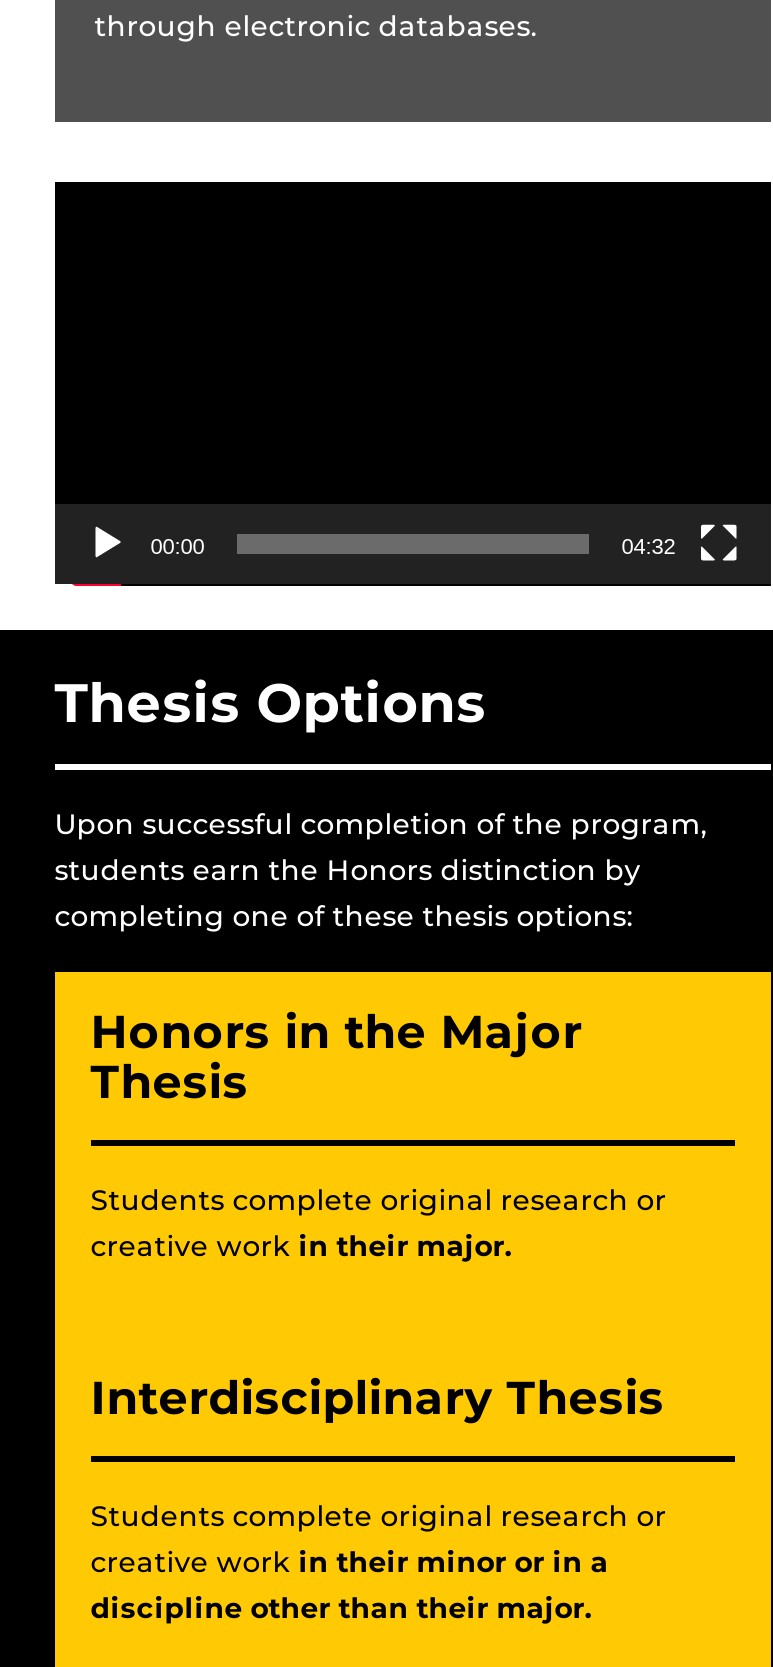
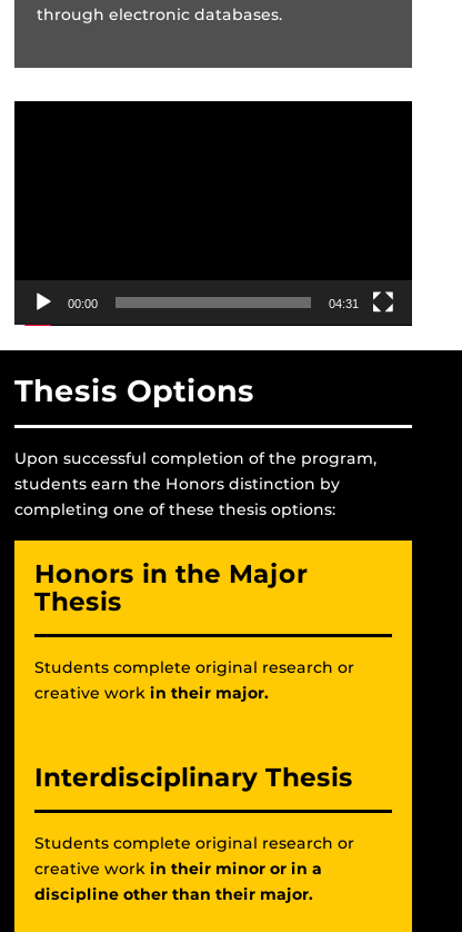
- 04:32
+ 04:31
